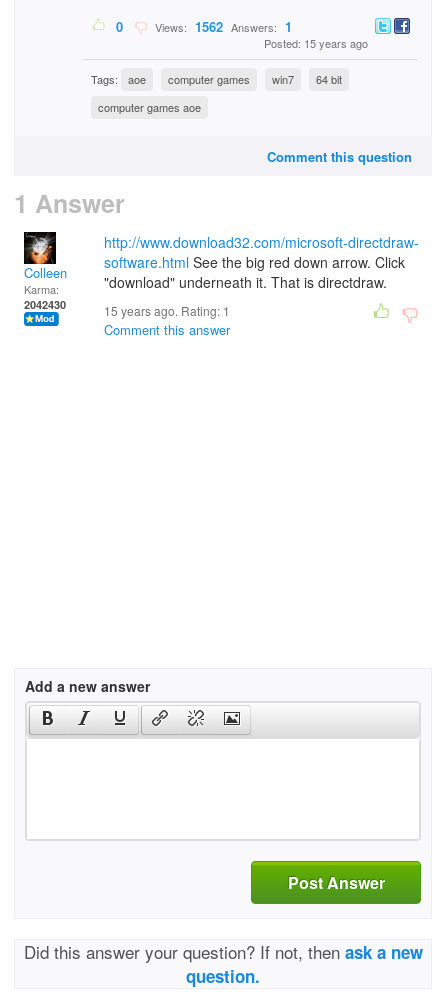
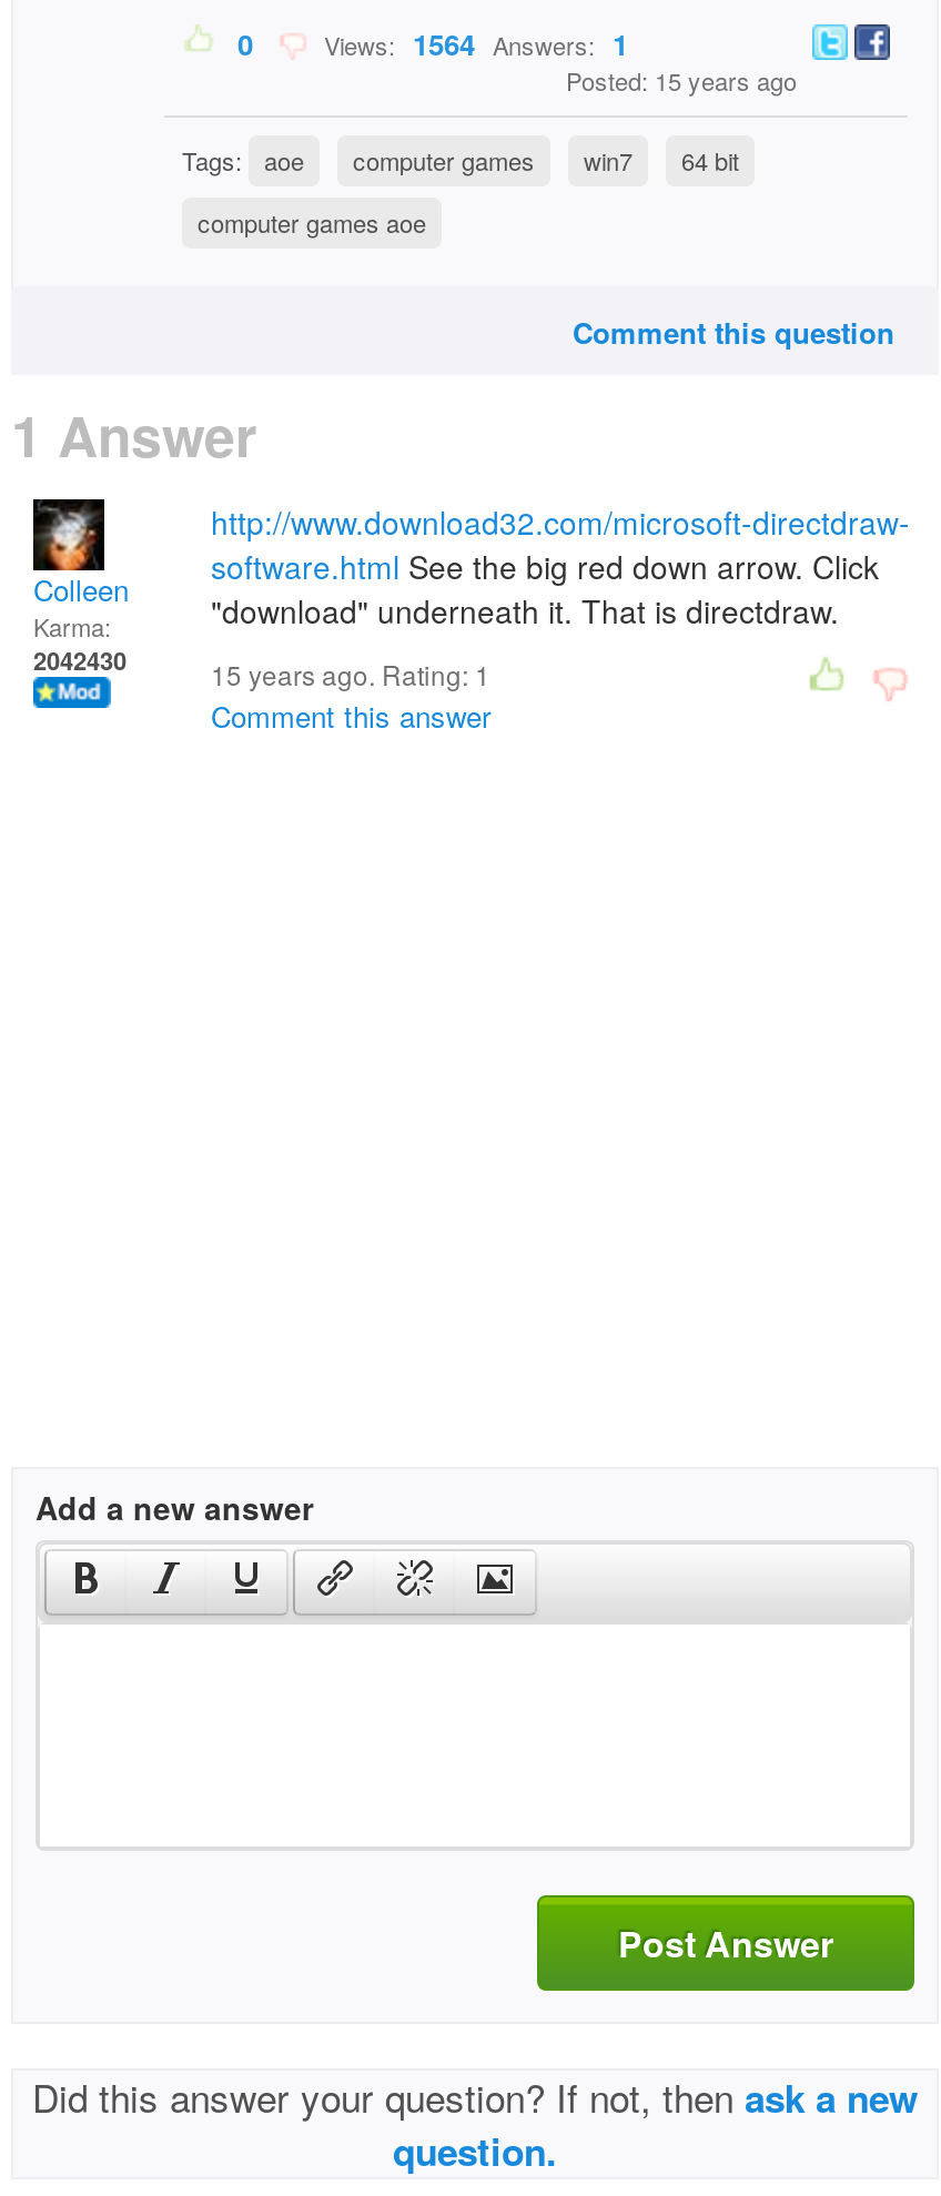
- Views: 1562 Answers: 1
+ Views: 1564 Answers: 1
